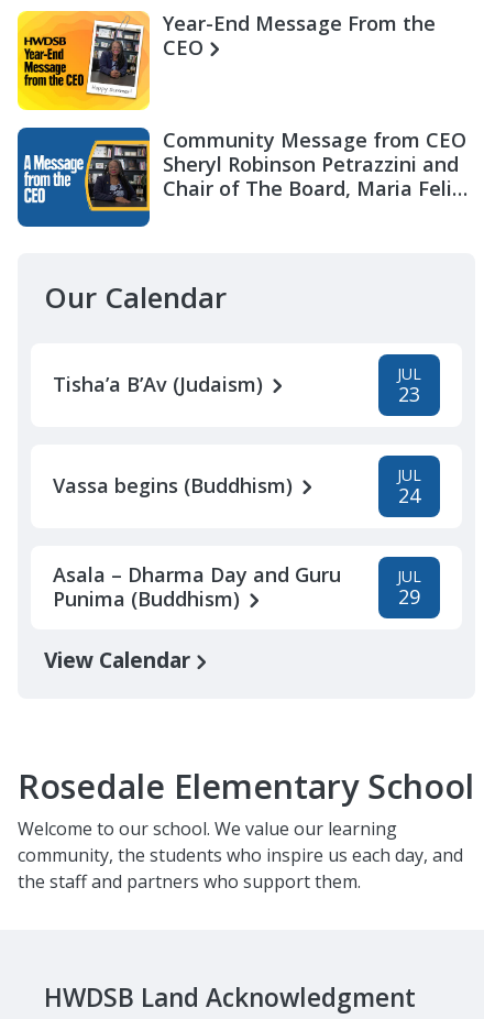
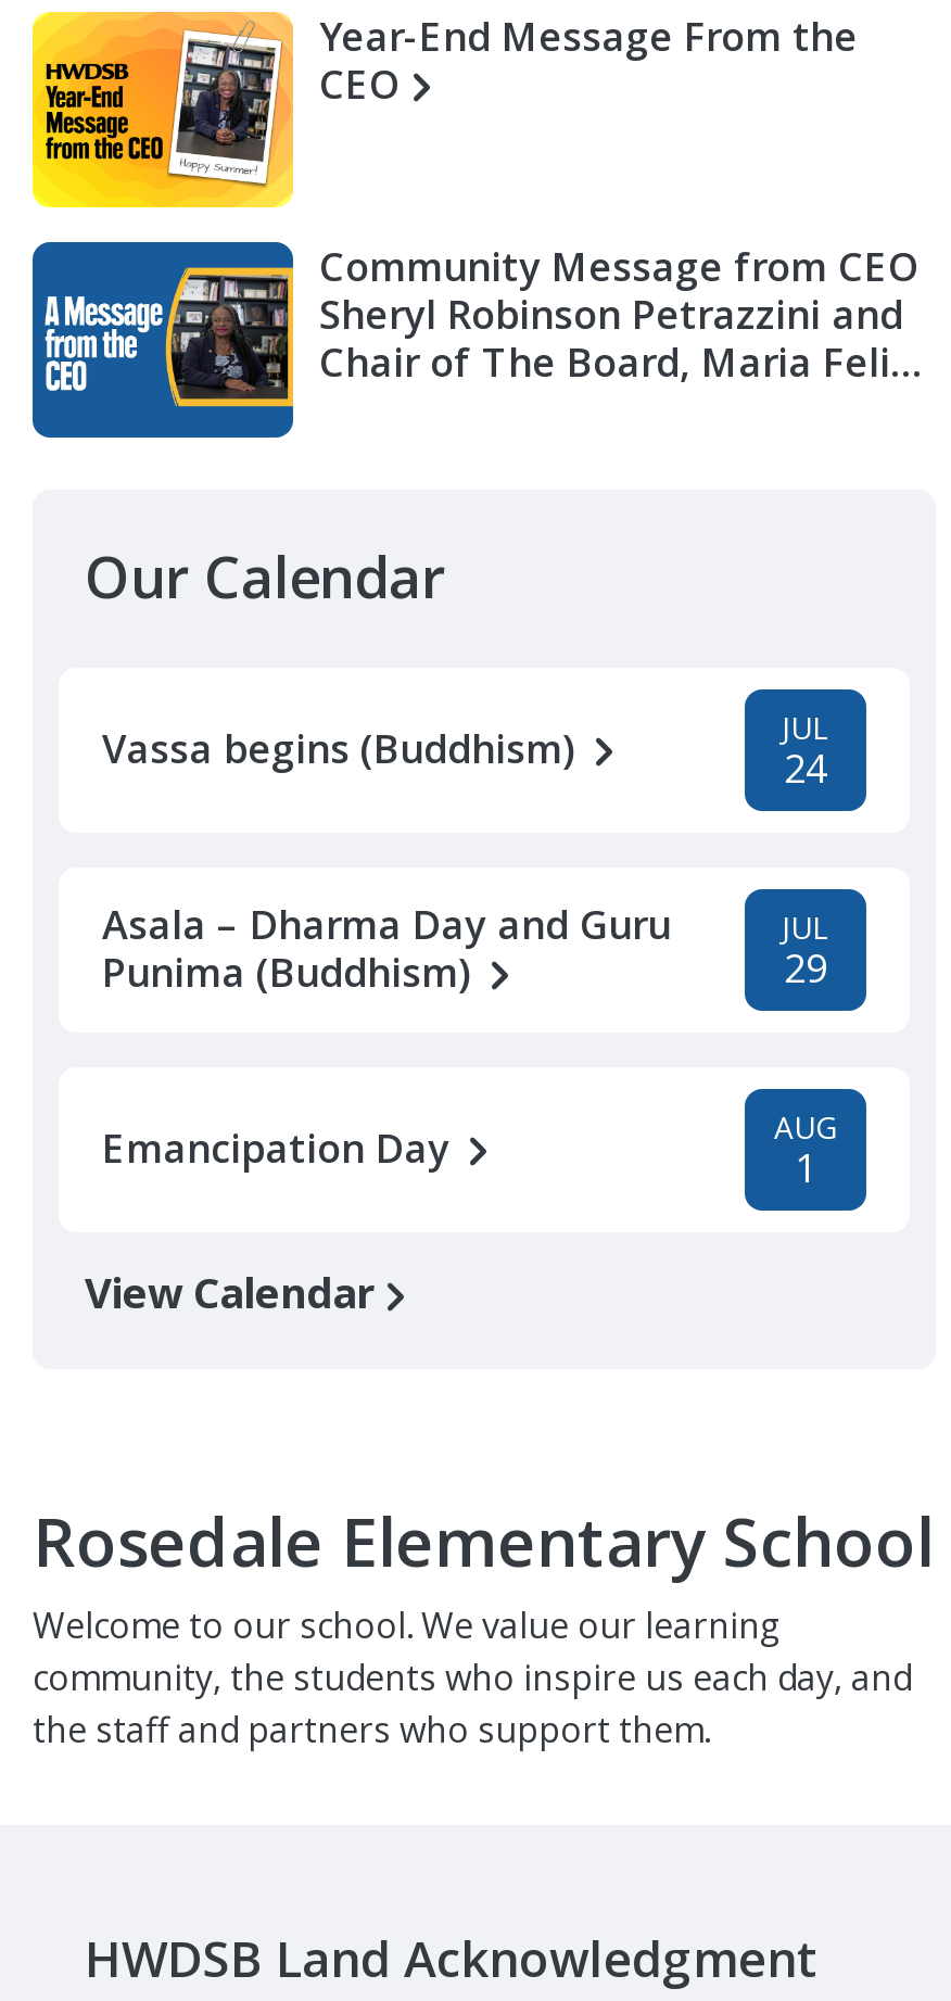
- Tisha’a B’Av (Judaism)
- JUL
- 23

moved up: Vassa begins (Buddhism) | JUL | 24 | Asala – Dharma Day and Guru | Punima (Buddhism) | JUL | 29

+ Emancipation Day
+ AUG
+ 1
